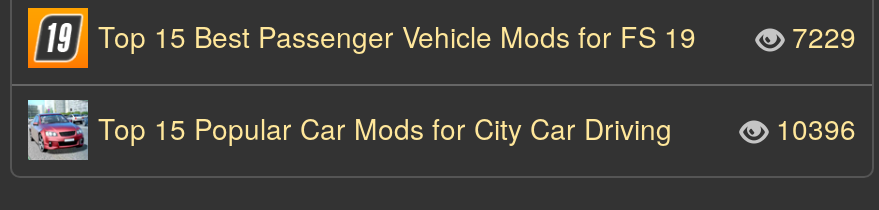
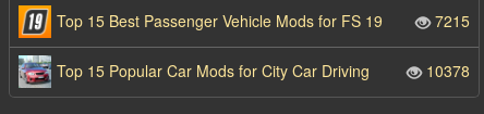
- 7229
+ 7215

- 10396
+ 10378
